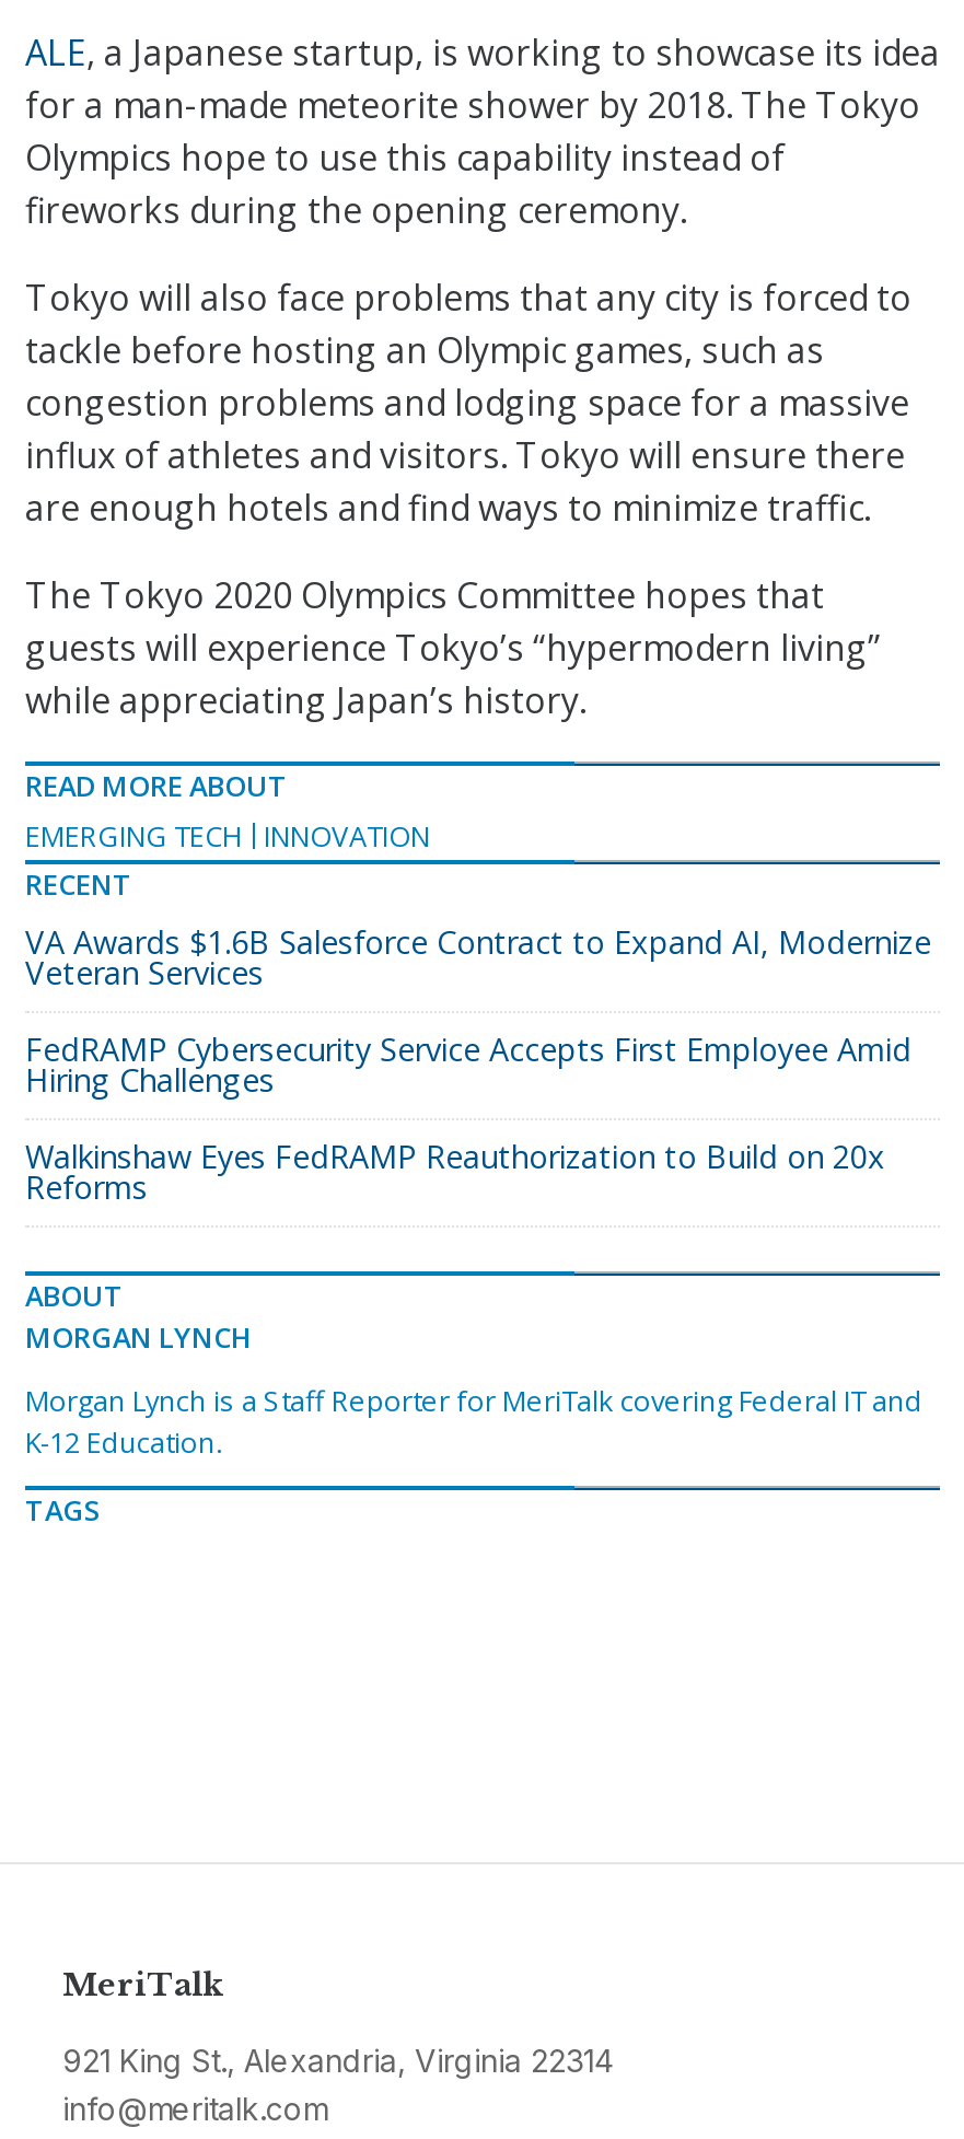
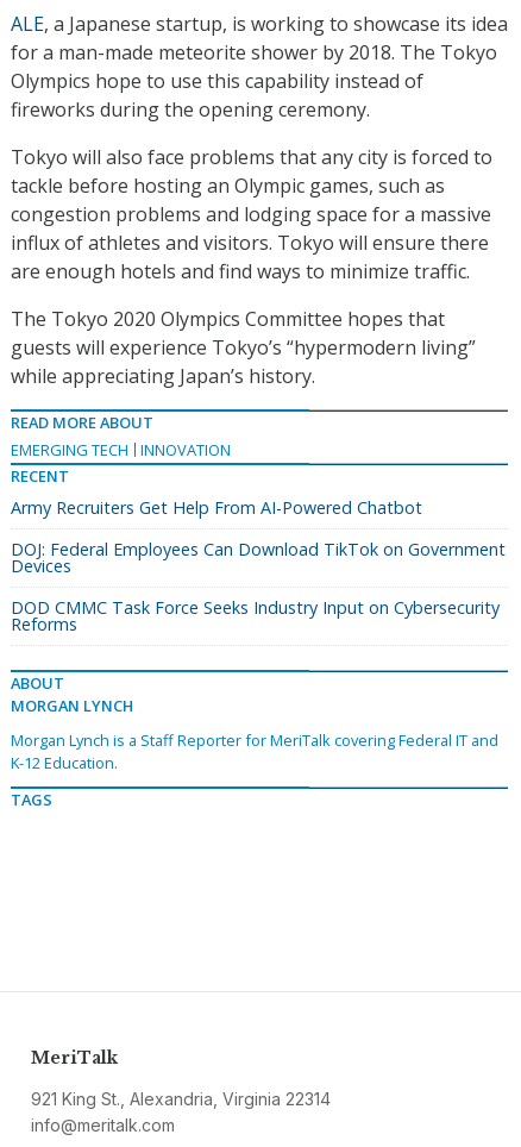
- VA Awards $1.6B Salesforce Contract to Expand AI, Modernize
- Veteran Services
+ Army Recruiters Get Help From AI-Powered Chatbot

- FedRAMP Cybersecurity Service Accepts First Employee Amid
- Hiring Challenges
+ DOJ: Federal Employees Can Download TikTok on Government
+ Devices

- Walkinshaw Eyes FedRAMP Reauthorization to Build on 20x
+ DOD CMMC Task Force Seeks Industry Input on Cybersecurity
